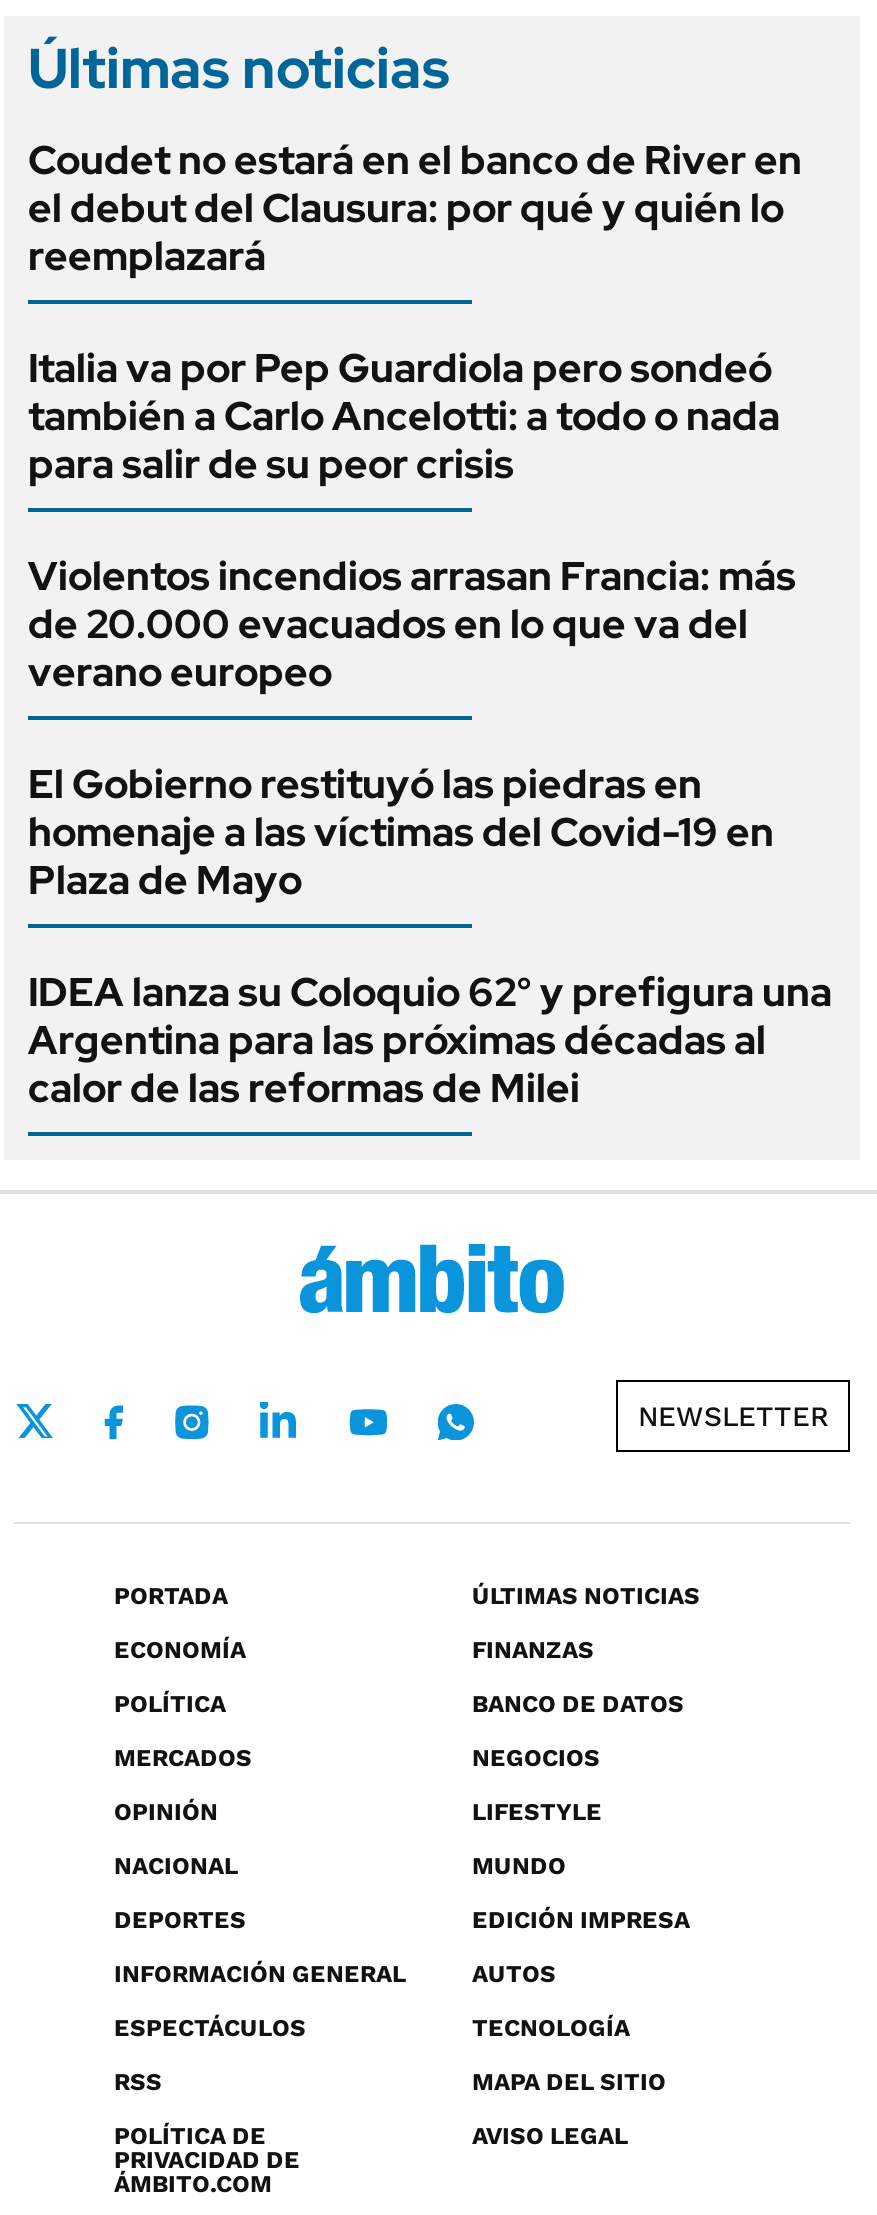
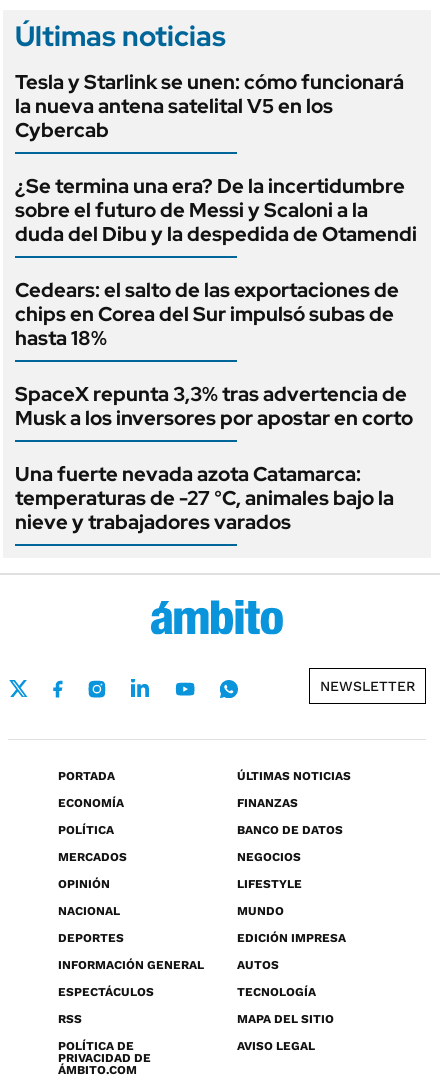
- Coudet no estará en el banco de River en
- el debut del Clausura: por qué y quién lo
- reemplazará
+ Tesla y Starlink se unen: cómo funcionará
+ la nueva antena satelital V5 en los
+ Cybercab

- Italia va por Pep Guardiola pero sondeó
- también a Carlo Ancelotti: a todo o nada
- para salir de su peor crisis
+ ¿Se termina una era? De la incertidumbre
+ sobre el futuro de Messi y Scaloni a la
+ duda del Dibu y la despedida de Otamendi

- Violentos incendios arrasan Francia: más
- de 20.000 evacuados en lo que va del
- verano europeo
+ Cedears: el salto de las exportaciones de
+ chips en Corea del Sur impulsó subas de
+ hasta 18%

- El Gobierno restituyó las piedras en
- homenaje a las víctimas del Covid-19 en
- Plaza de Mayo
+ SpaceX repunta 3,3% tras advertencia de
+ Musk a los inversores por apostar en corto

- IDEA lanza su Coloquio 62° y prefigura una
- Argentina para las próximas décadas al
- calor de las reformas de Milei
+ Una fuerte nevada azota Catamarca:
+ temperaturas de -27 °C, animales bajo la
+ nieve y trabajadores varados
